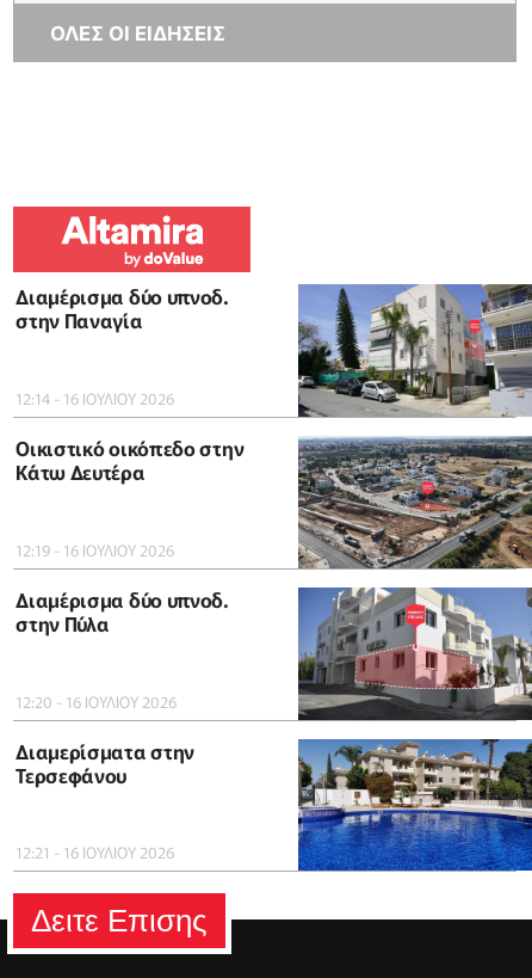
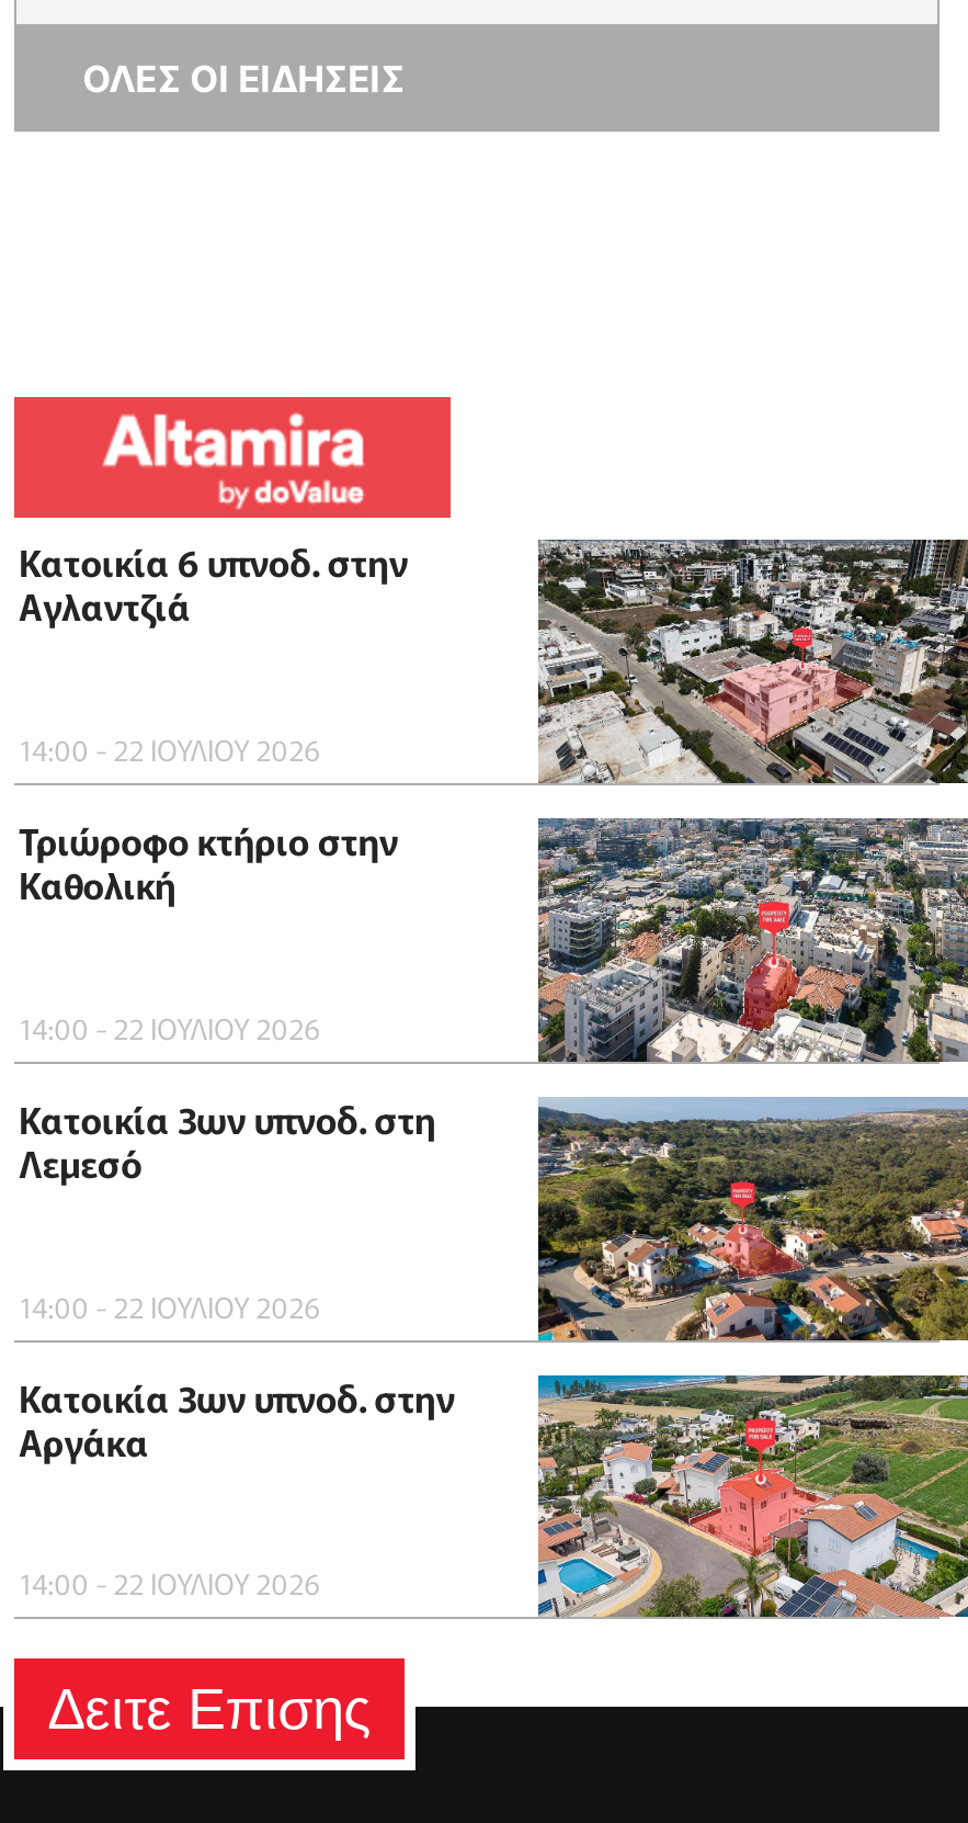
- Διαμέρισμα δύο υπνοδ.
- στην Παναγία
+ Κατοικία 6 υπνοδ. στην
+ Αγλαντζιά

- [image]
+ [image]

- 12:14 - 16 ΙΟΥΛΙΟΥ 2026
+ 14:00 - 22 ΙΟΥΛΙΟΥ 2026

- Οικιστικό οικόπεδο στην
- Κάτω Δευτέρα
+ Τριώροφο κτήριο στην
+ Καθολική

- [image]
+ [image]

- 12:19 - 16 ΙΟΥΛΙΟΥ 2026
+ 14:00 - 22 ΙΟΥΛΙΟΥ 2026

- Διαμέρισμα δύο υπνοδ.
- στην Πύλα
+ Κατοικία 3ων υπνοδ. στη
+ Λεμεσό

- [image]
+ [image]

- 12:20 - 16 ΙΟΥΛΙΟΥ 2026
+ 14:00 - 22 ΙΟΥΛΙΟΥ 2026

- Διαμερίσματα στην
- Τερσεφάνου
+ Κατοικία 3ων υπνοδ. στην
+ Αργάκα

- [image]
+ [image]

- 12:21 - 16 ΙΟΥΛΙΟΥ 2026
+ 14:00 - 22 ΙΟΥΛΙΟΥ 2026
